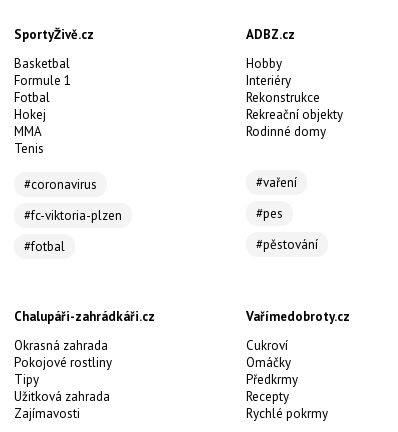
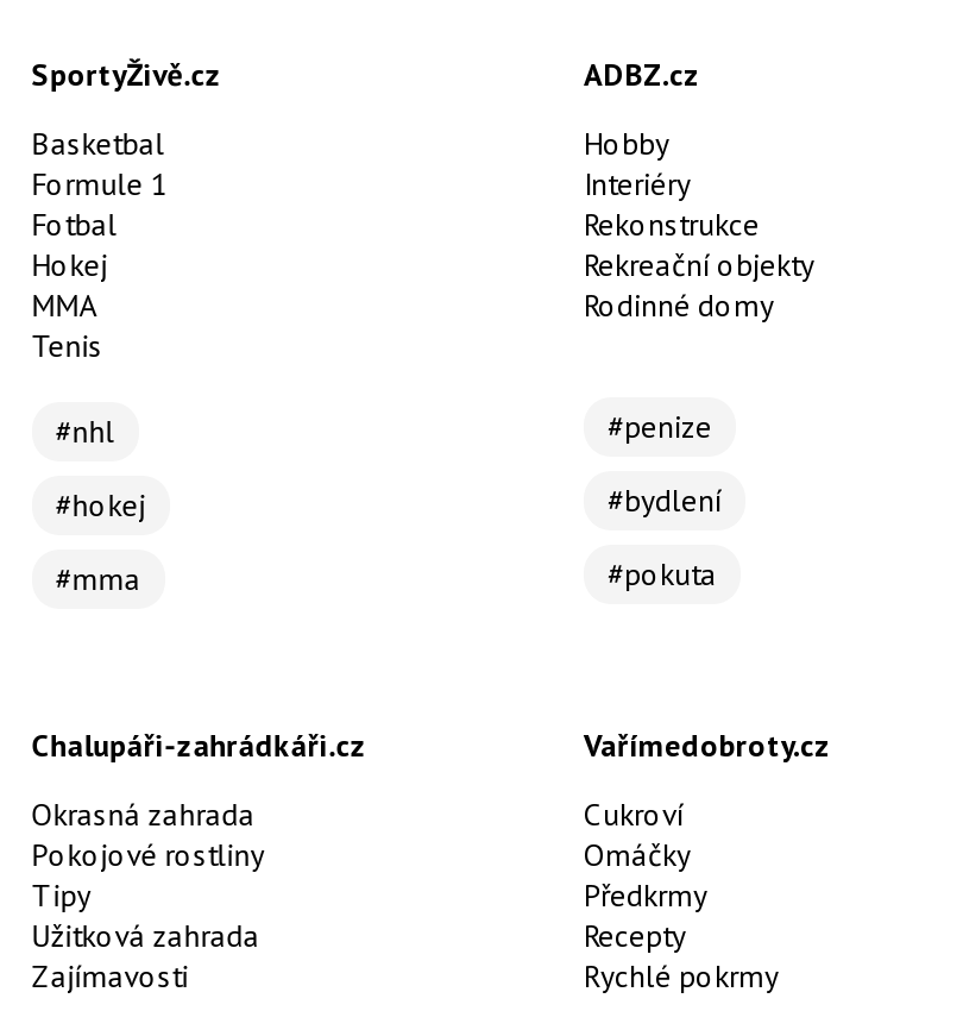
- #coronavirus
+ #nhl

- #vaření
+ #penize

- #fc-viktoria-plzen
+ #hokej

- #pes
+ #bydlení

- #fotbal
+ #mma

- #pěstování
+ #pokuta
